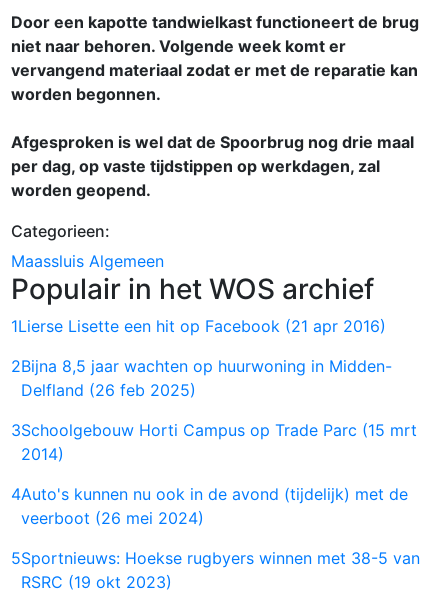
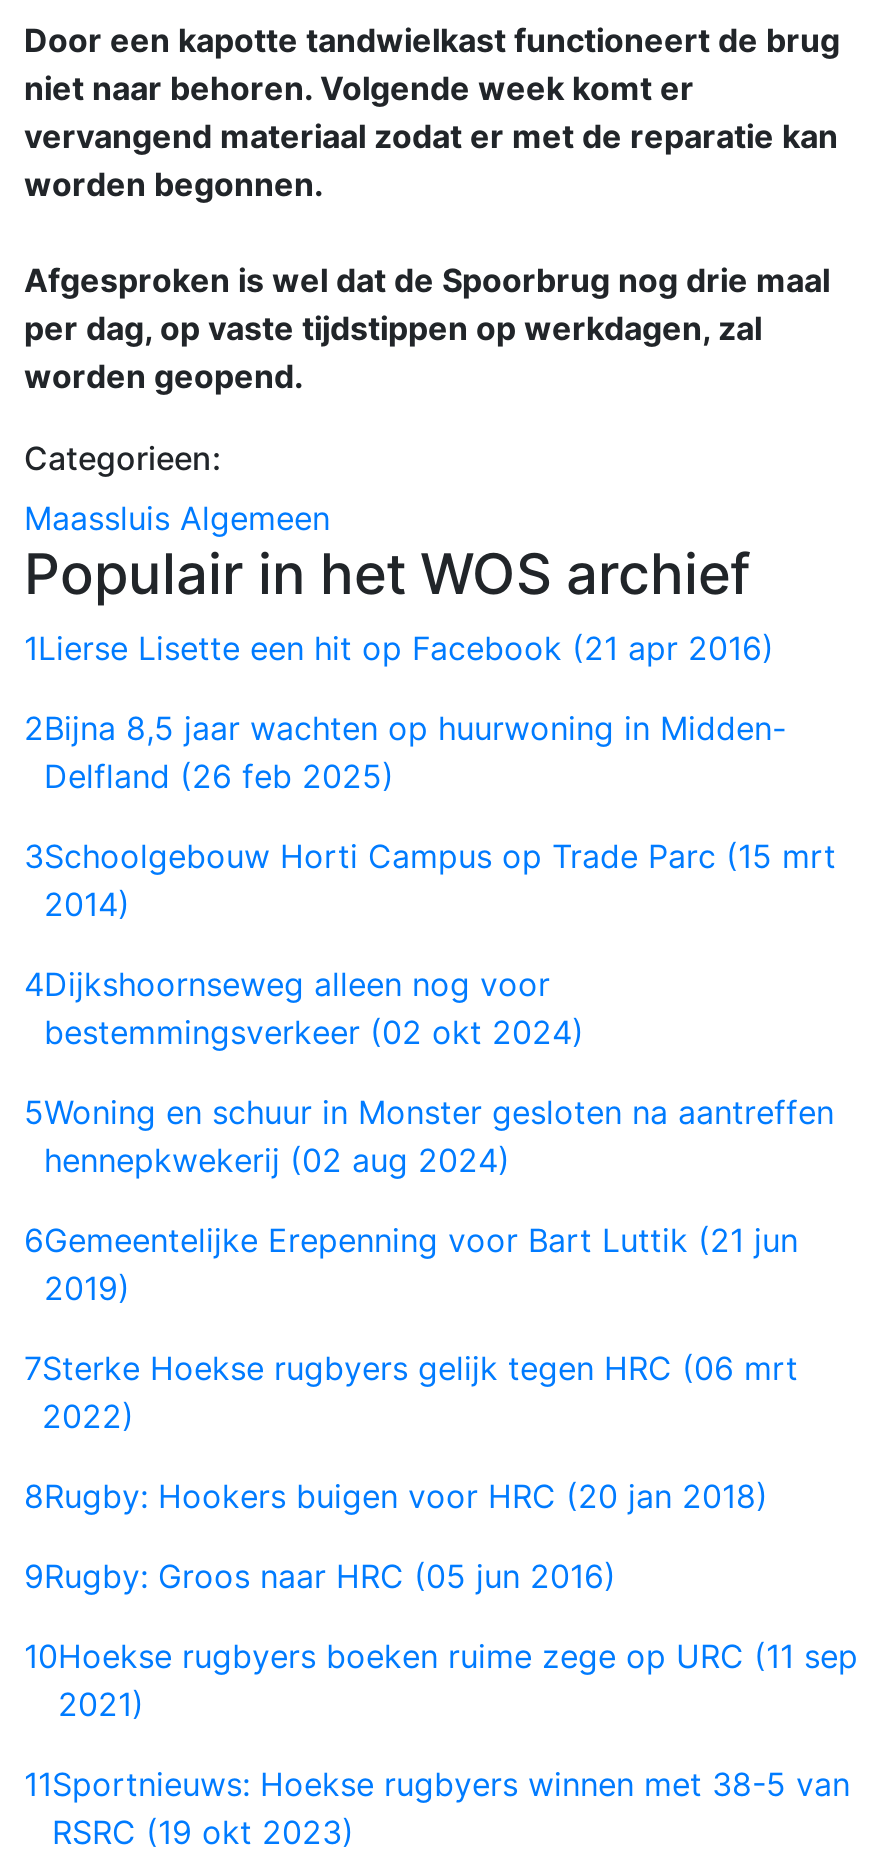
- 4Auto's kunnen nu ook in de avond (tijdelijk) met de
- veerboot (26 mei 2024)
- 5Sportnieuws: Hoekse rugbyers winnen met 38-5 van
+ 4Dijkshoornseweg alleen nog voor
+ bestemmingsverkeer (02 okt 2024)
+ 5Woning en schuur in Monster gesloten na aantreffen
+ hennepkwekerij (02 aug 2024)
+ 6Gemeentelijke Erepenning voor Bart Luttik (21 jun
+ 2019)
+ 7Sterke Hoekse rugbyers gelijk tegen HRC (06 mrt
+ 2022)
+ 8Rugby: Hookers buigen voor HRC (20 jan 2018)
+ 9Rugby: Groos naar HRC (05 jun 2016)
+ 10Hoekse rugbyers boeken ruime zege op URC (11 sep
+ 2021)
+ 11Sportnieuws: Hoekse rugbyers winnen met 38-5 van
